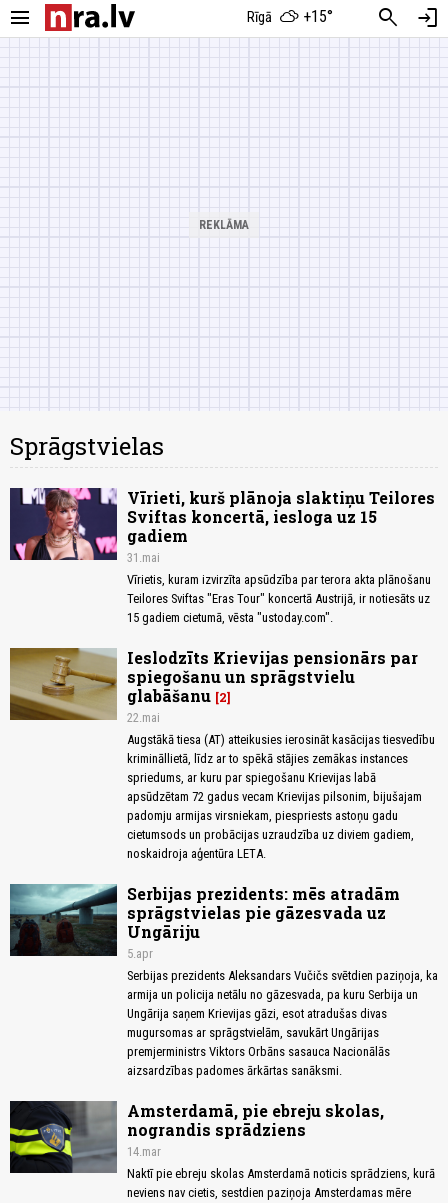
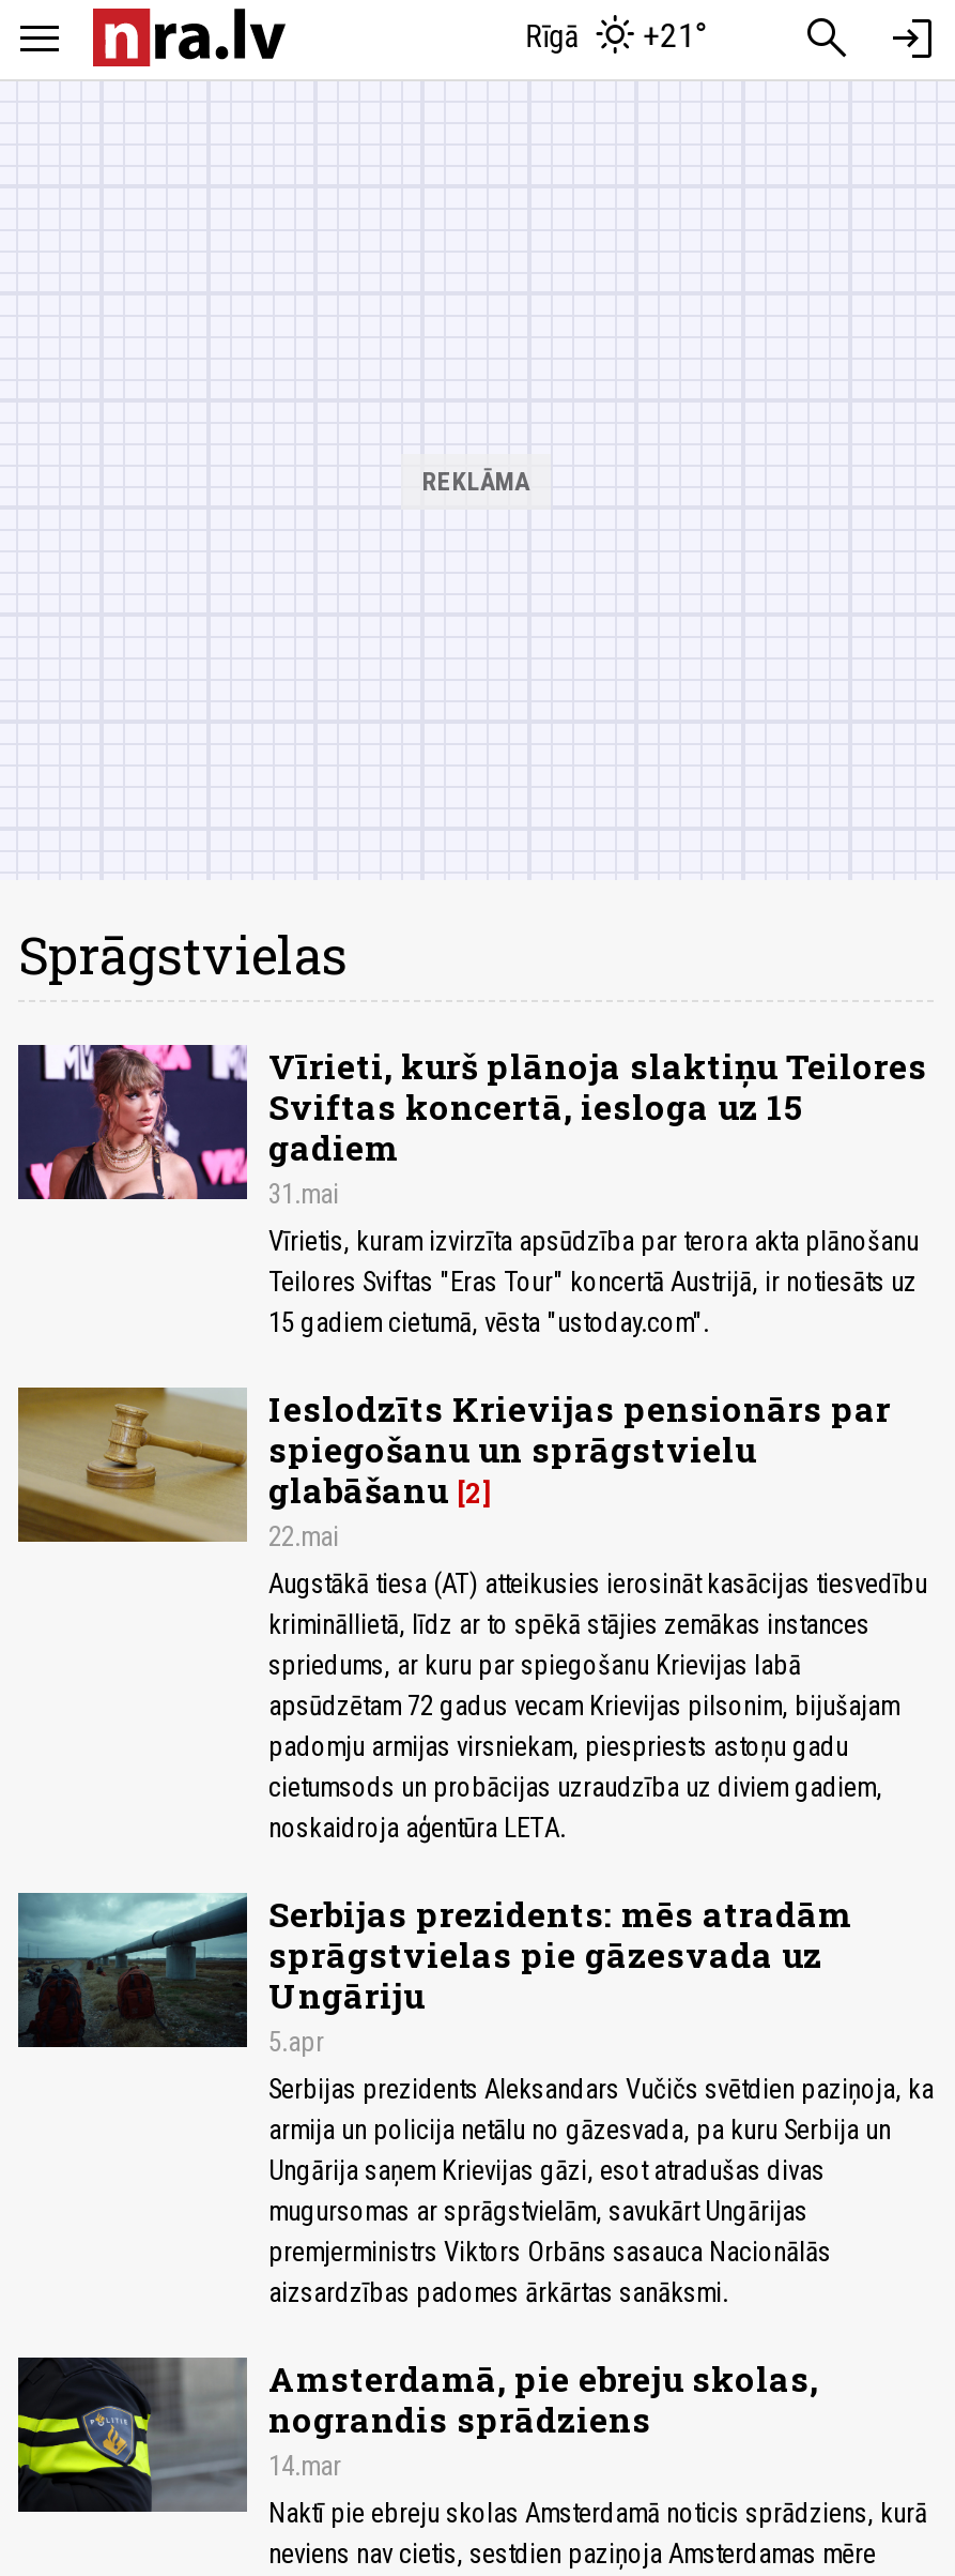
- Rīgā +15°
+ Rīgā +21°
